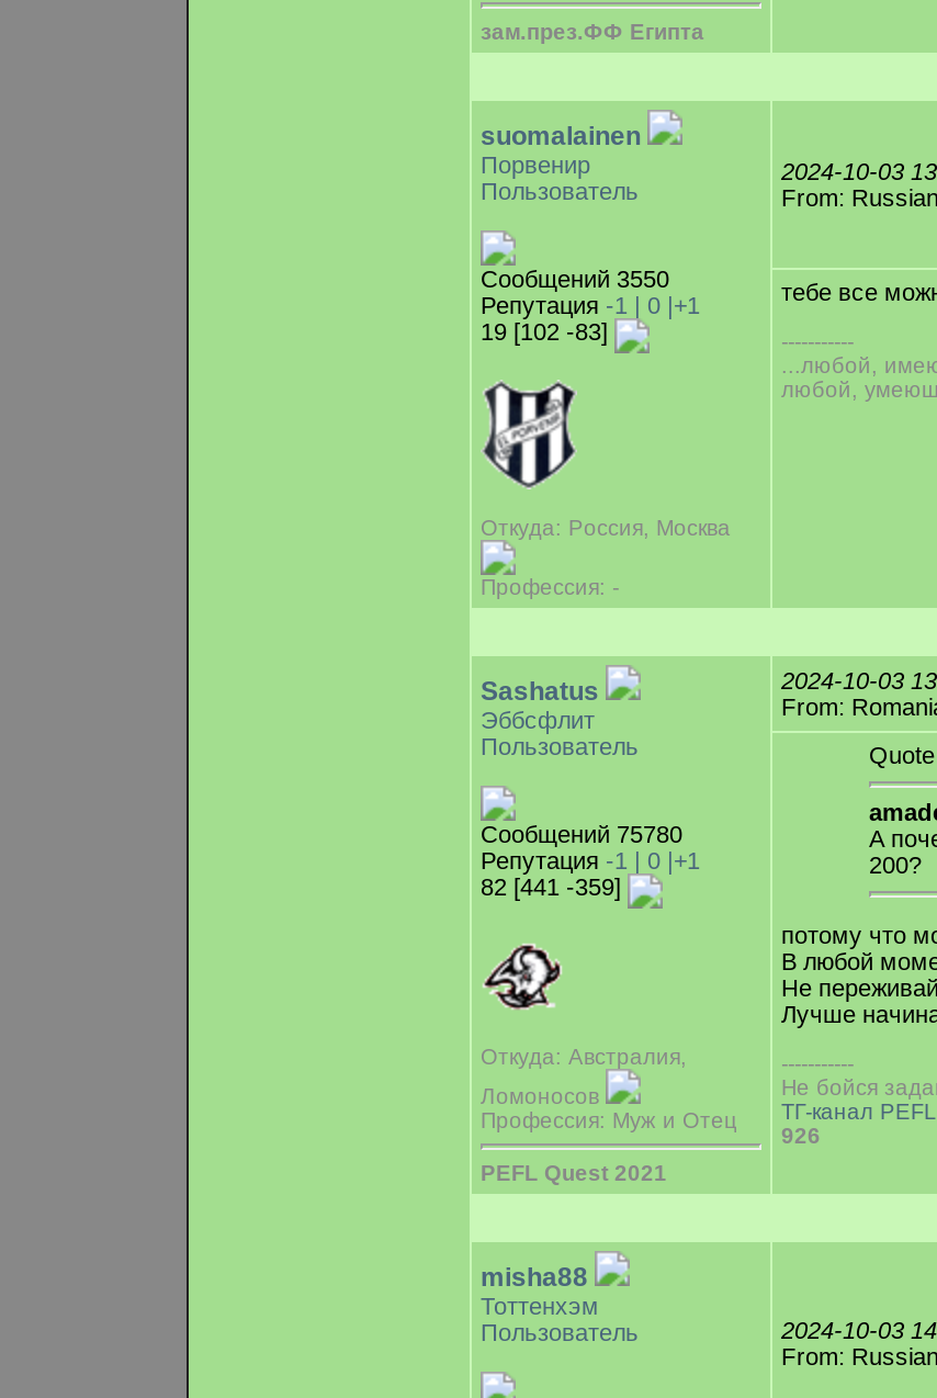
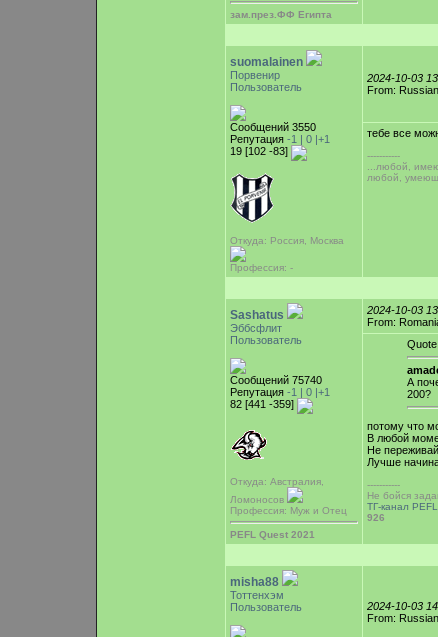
- Сообщений 75780
+ Сообщений 75740
